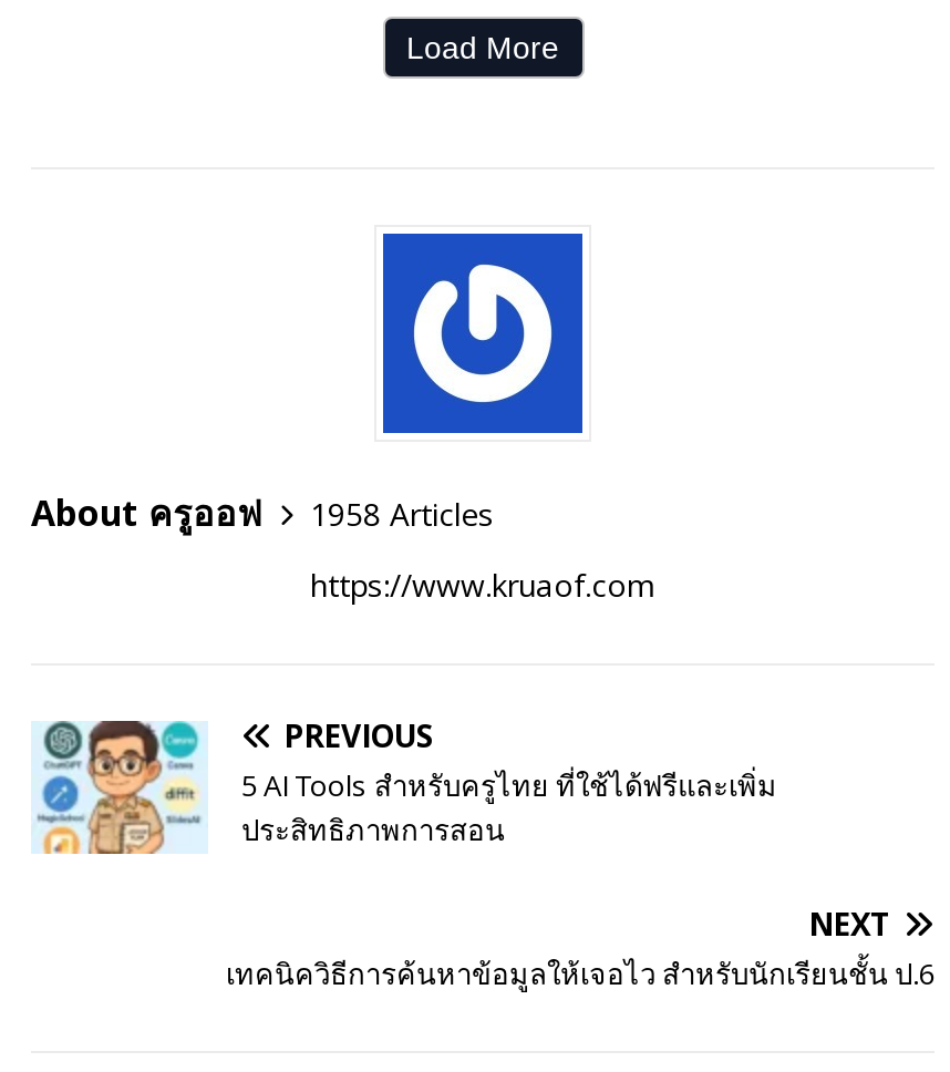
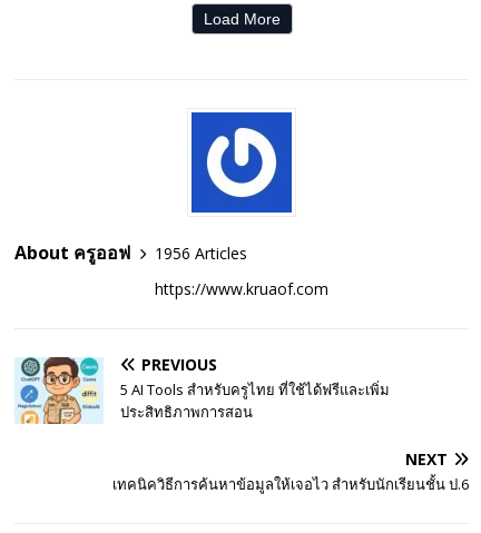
- About ครูออฟ 1958 Articles
+ About ครูออฟ 1956 Articles
